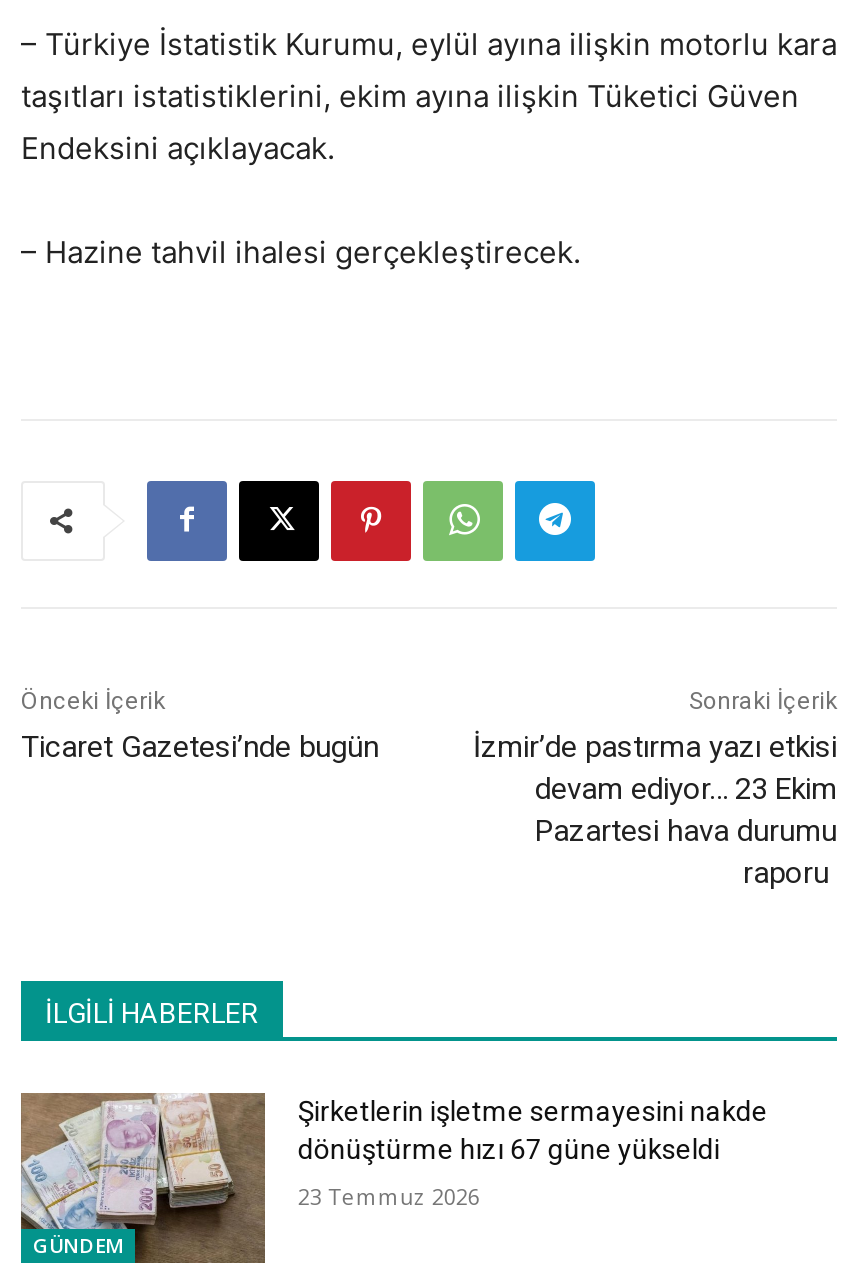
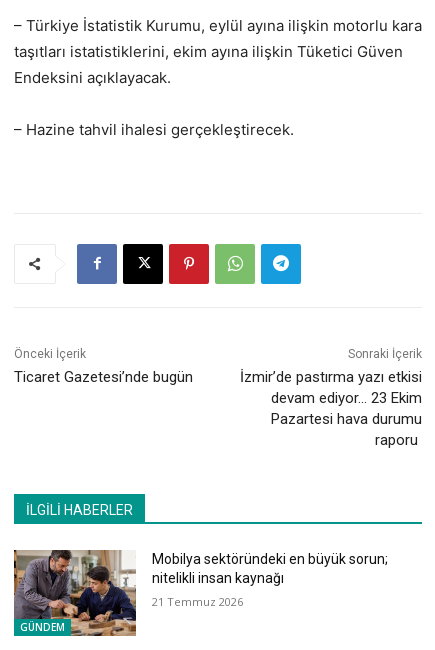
- [image]
- Şirketlerin işletme sermayesini nakde
- dönüştürme hızı 67 güne yükseldi
+ [image]
+ Mobilya sektöründeki en büyük sorun;
+ nitelikli insan kaynağı

- 23 Temmuz 2026
+ 21 Temmuz 2026
